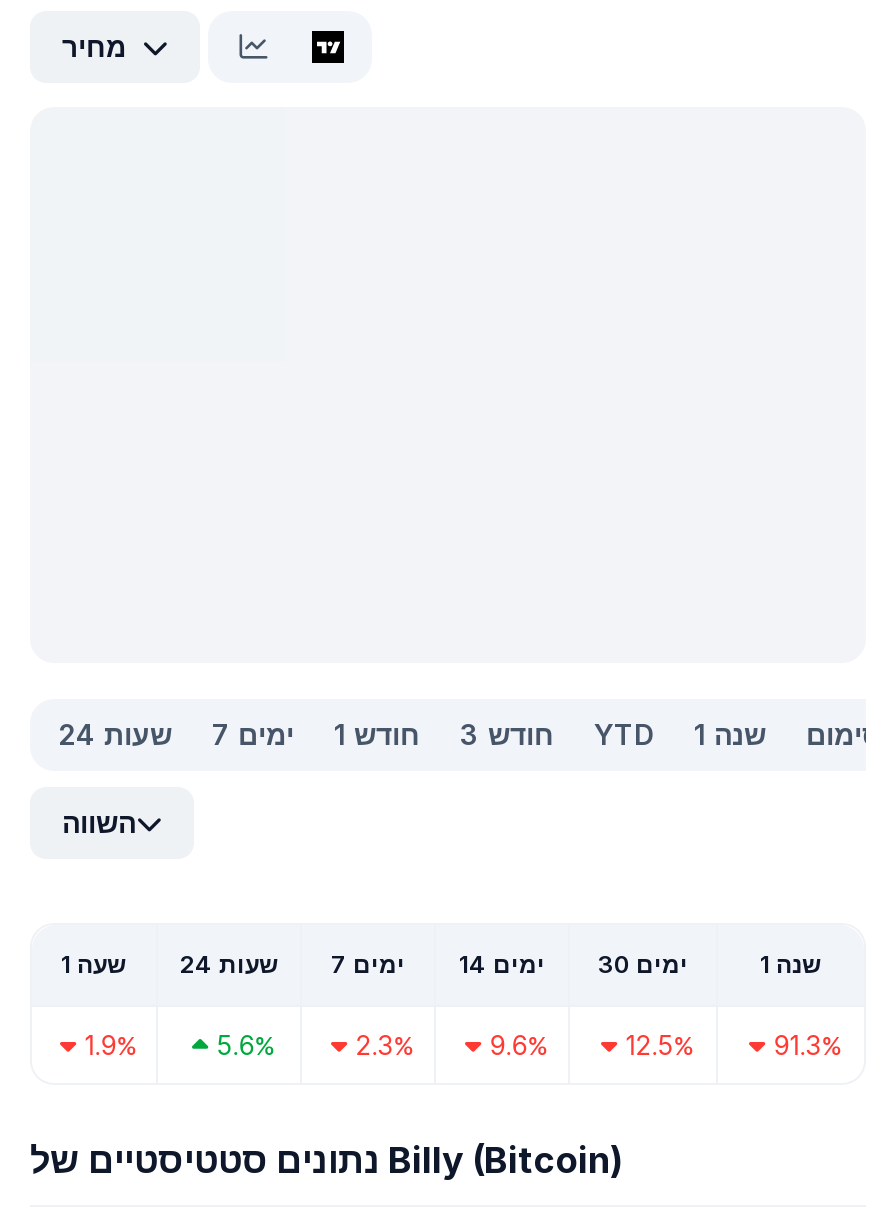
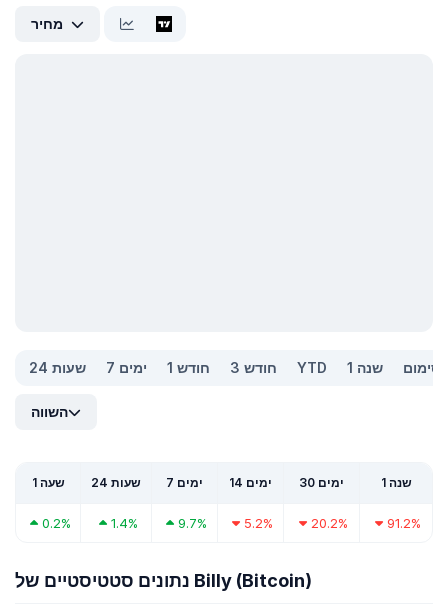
- 1.9%
+ 0.2%

- 5.6%
+ 1.4%

- 2.3%
+ 9.7%

- 9.6%
+ 5.2%

- 12.5%
+ 20.2%

- 91.3%
+ 91.2%
